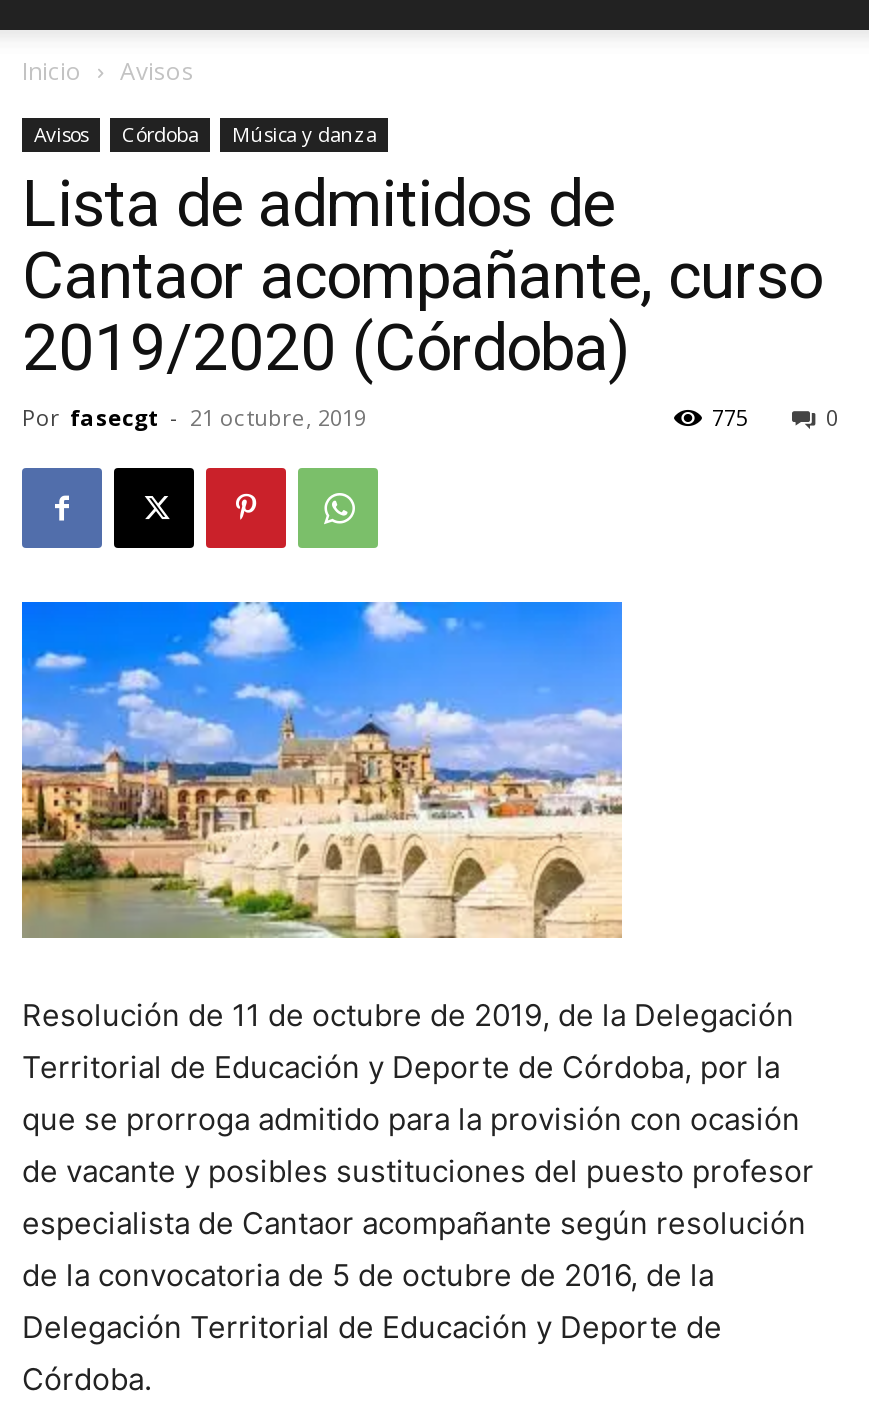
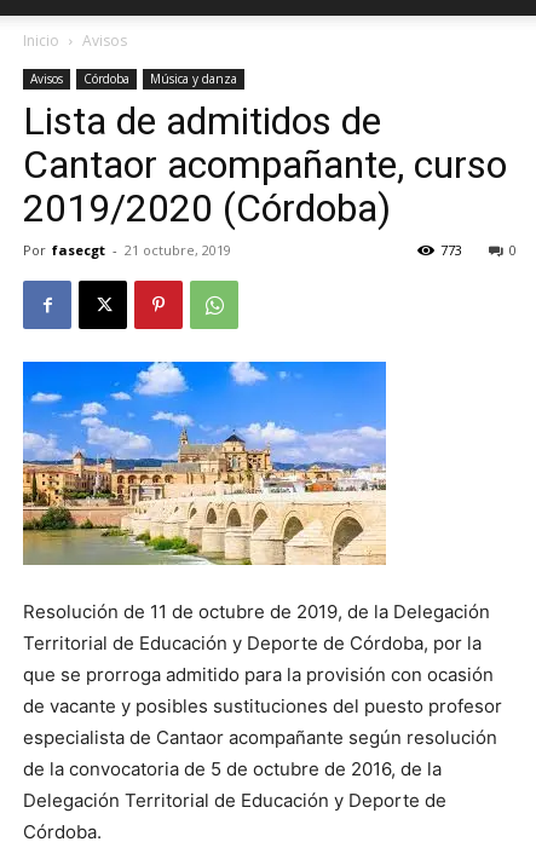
- 775
+ 773
